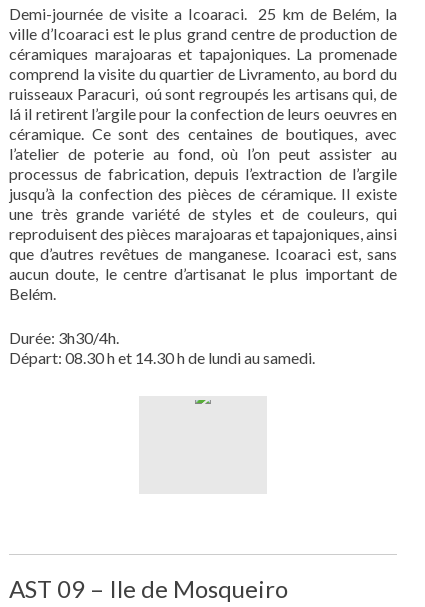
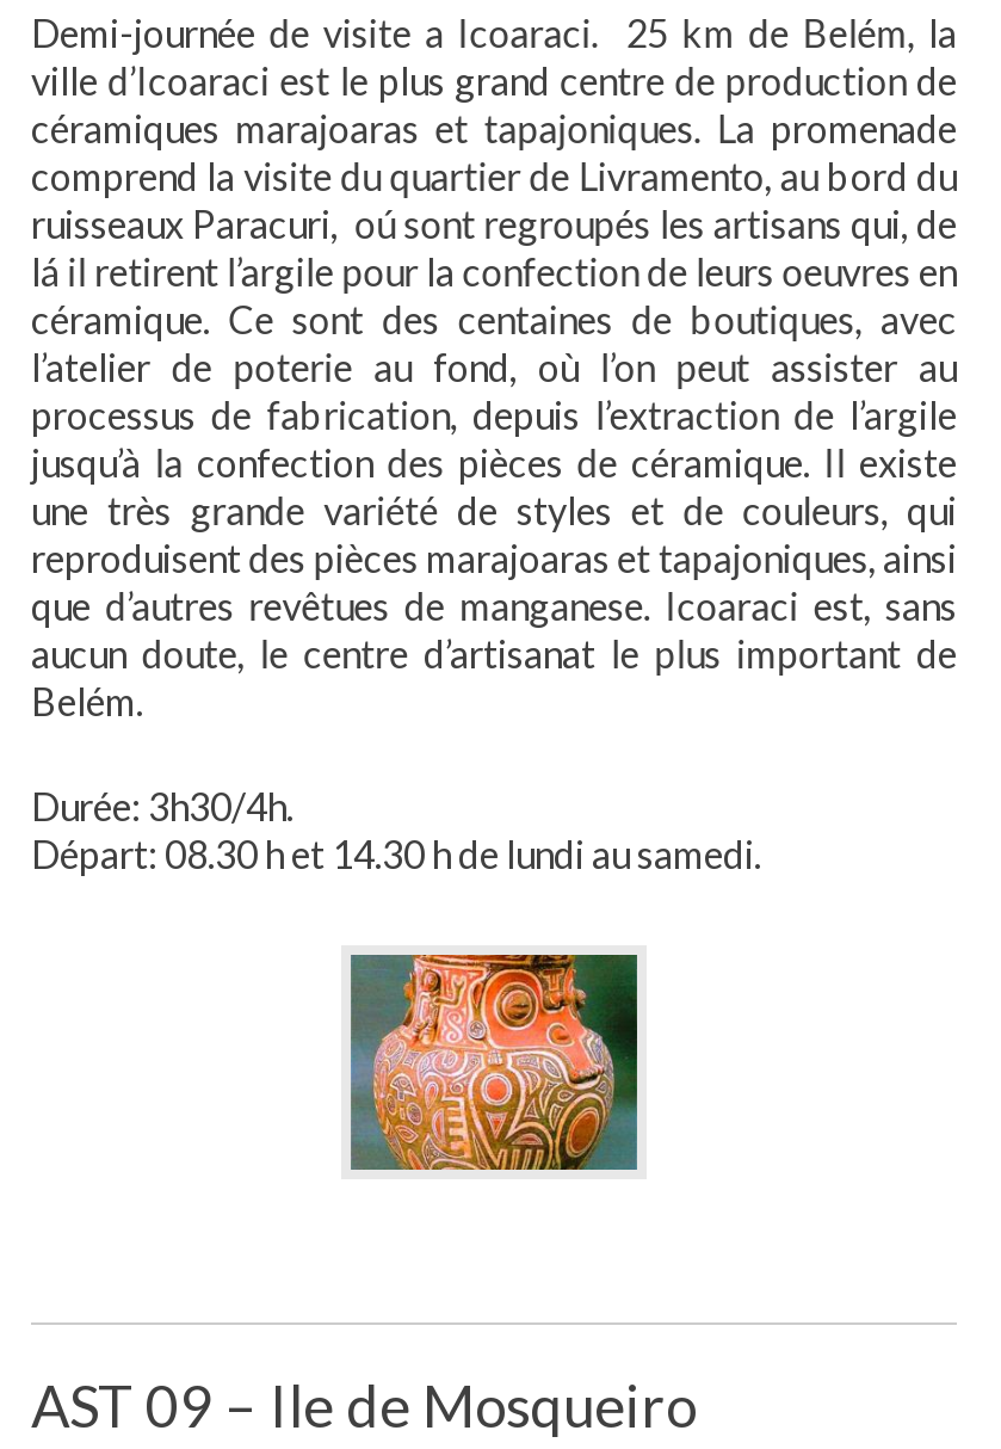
+ [image]
